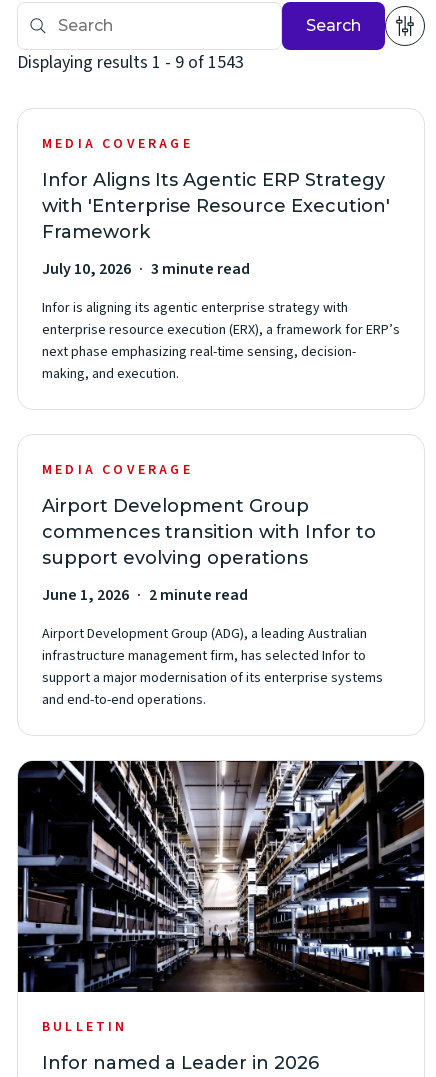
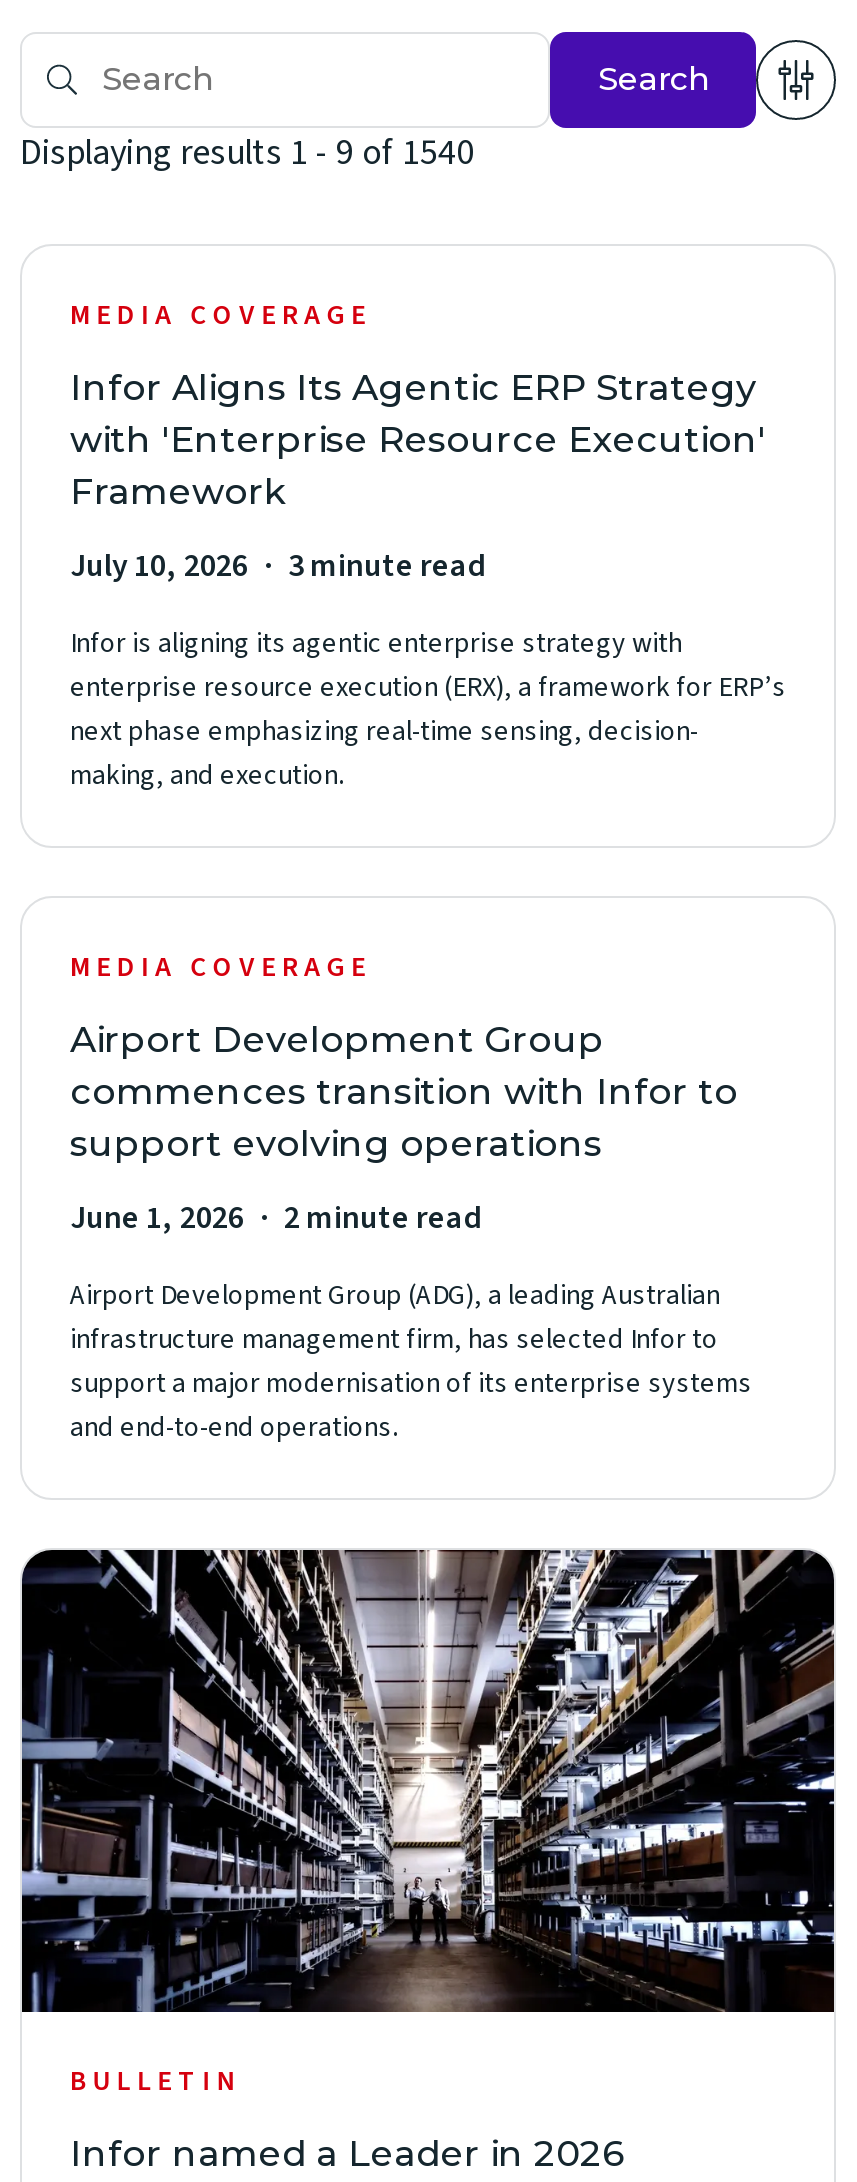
- Displaying results 1 - 9 of 1543
+ Displaying results 1 - 9 of 1540
